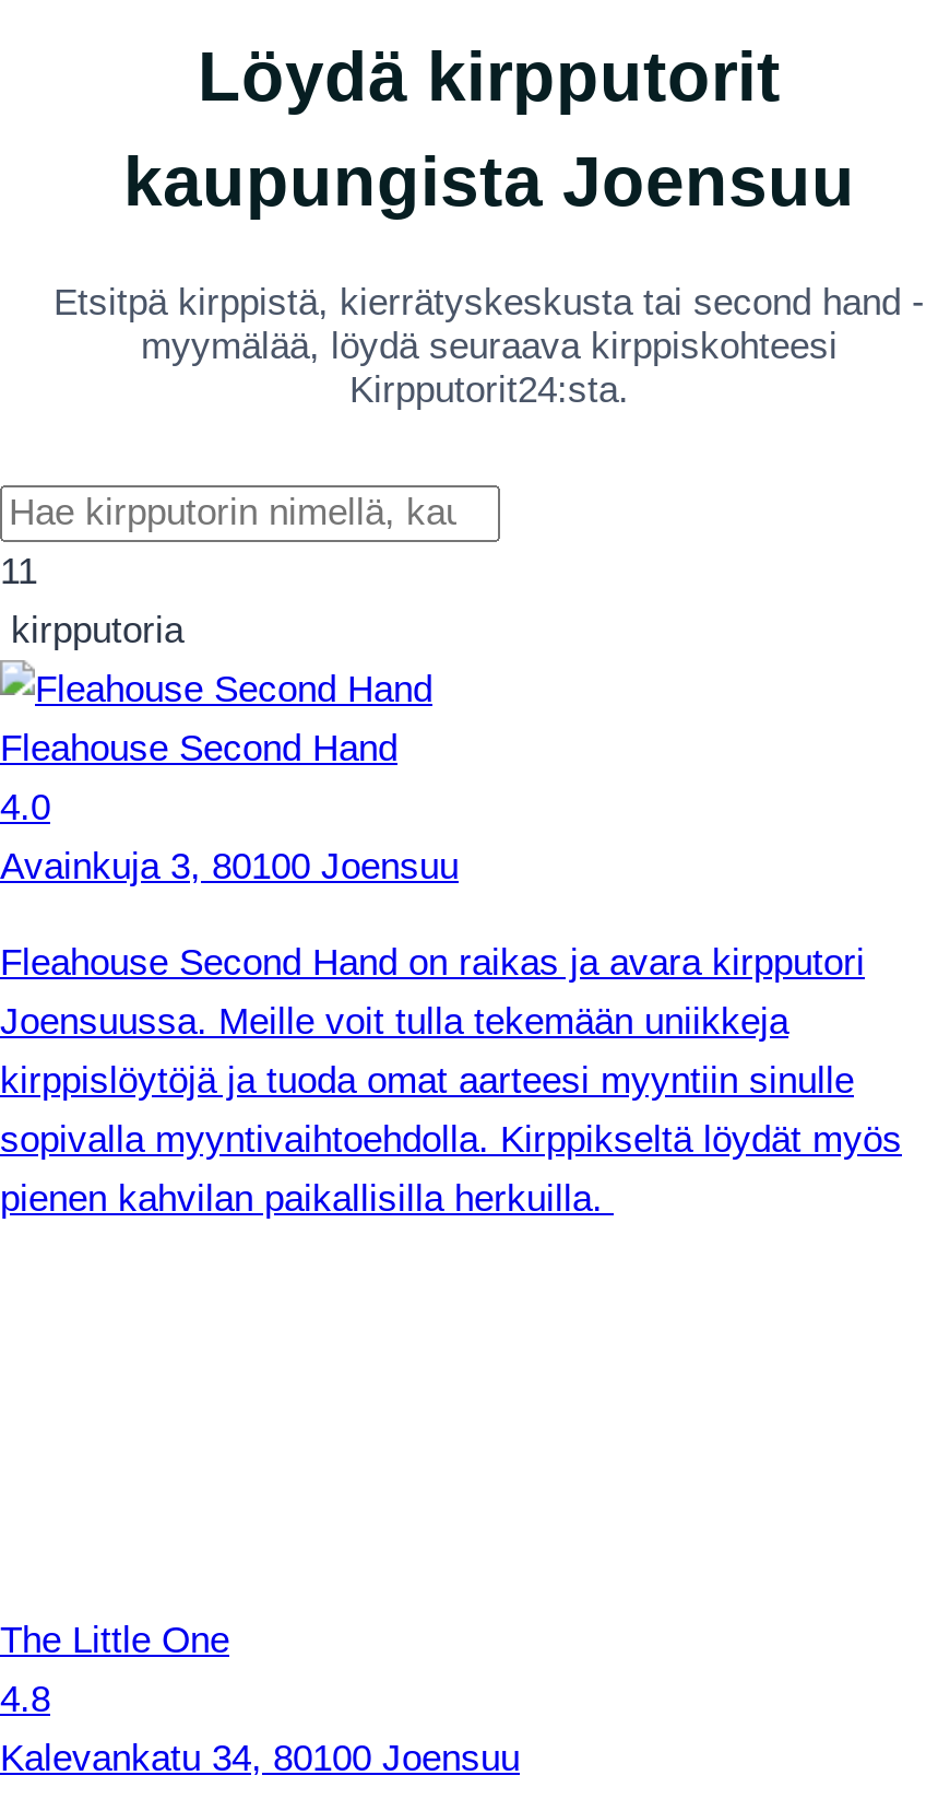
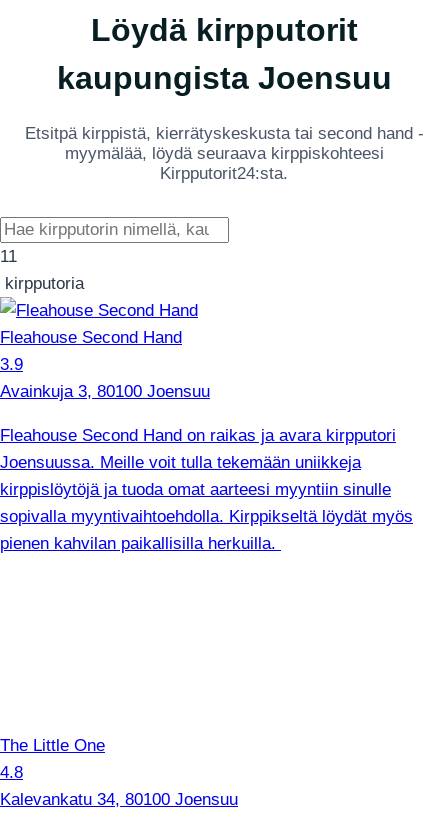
- 4.0
+ 3.9
